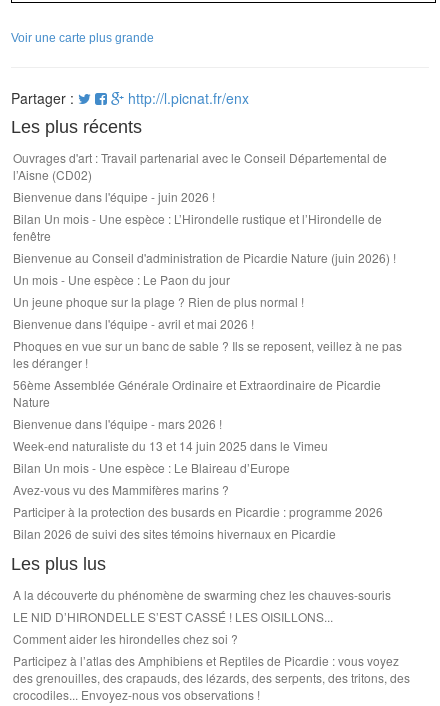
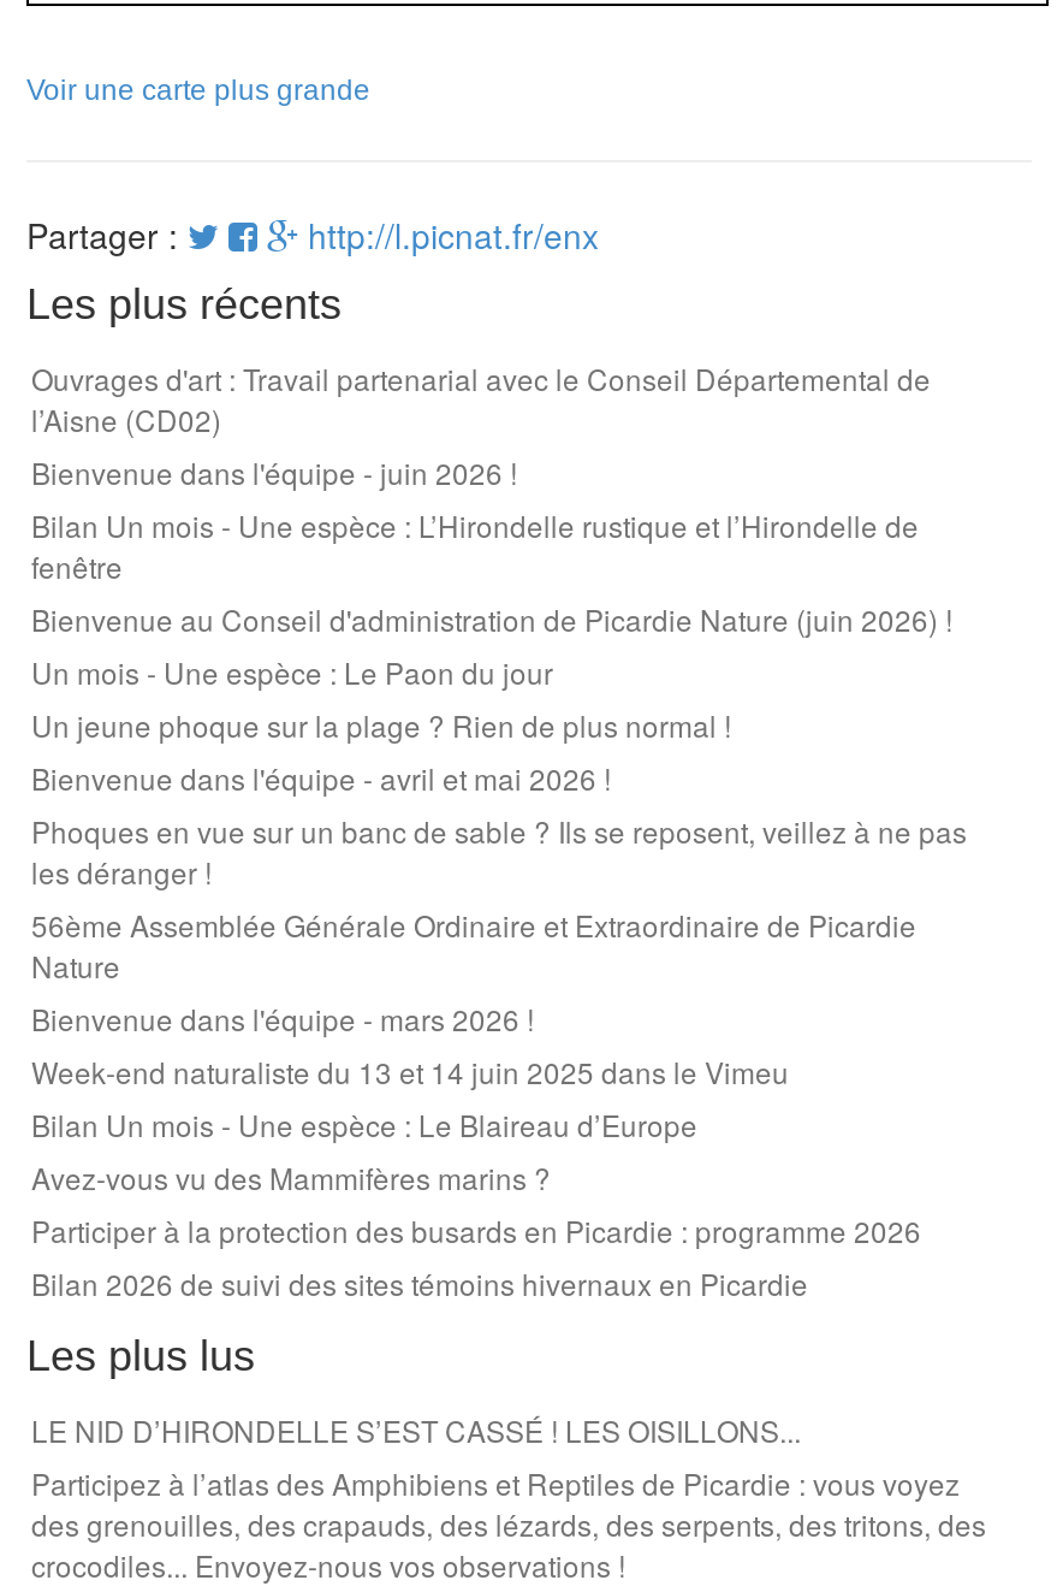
- A la découverte du phénomène de swarming chez les chauves-souris

- Comment aider les hirondelles chez soi ?
